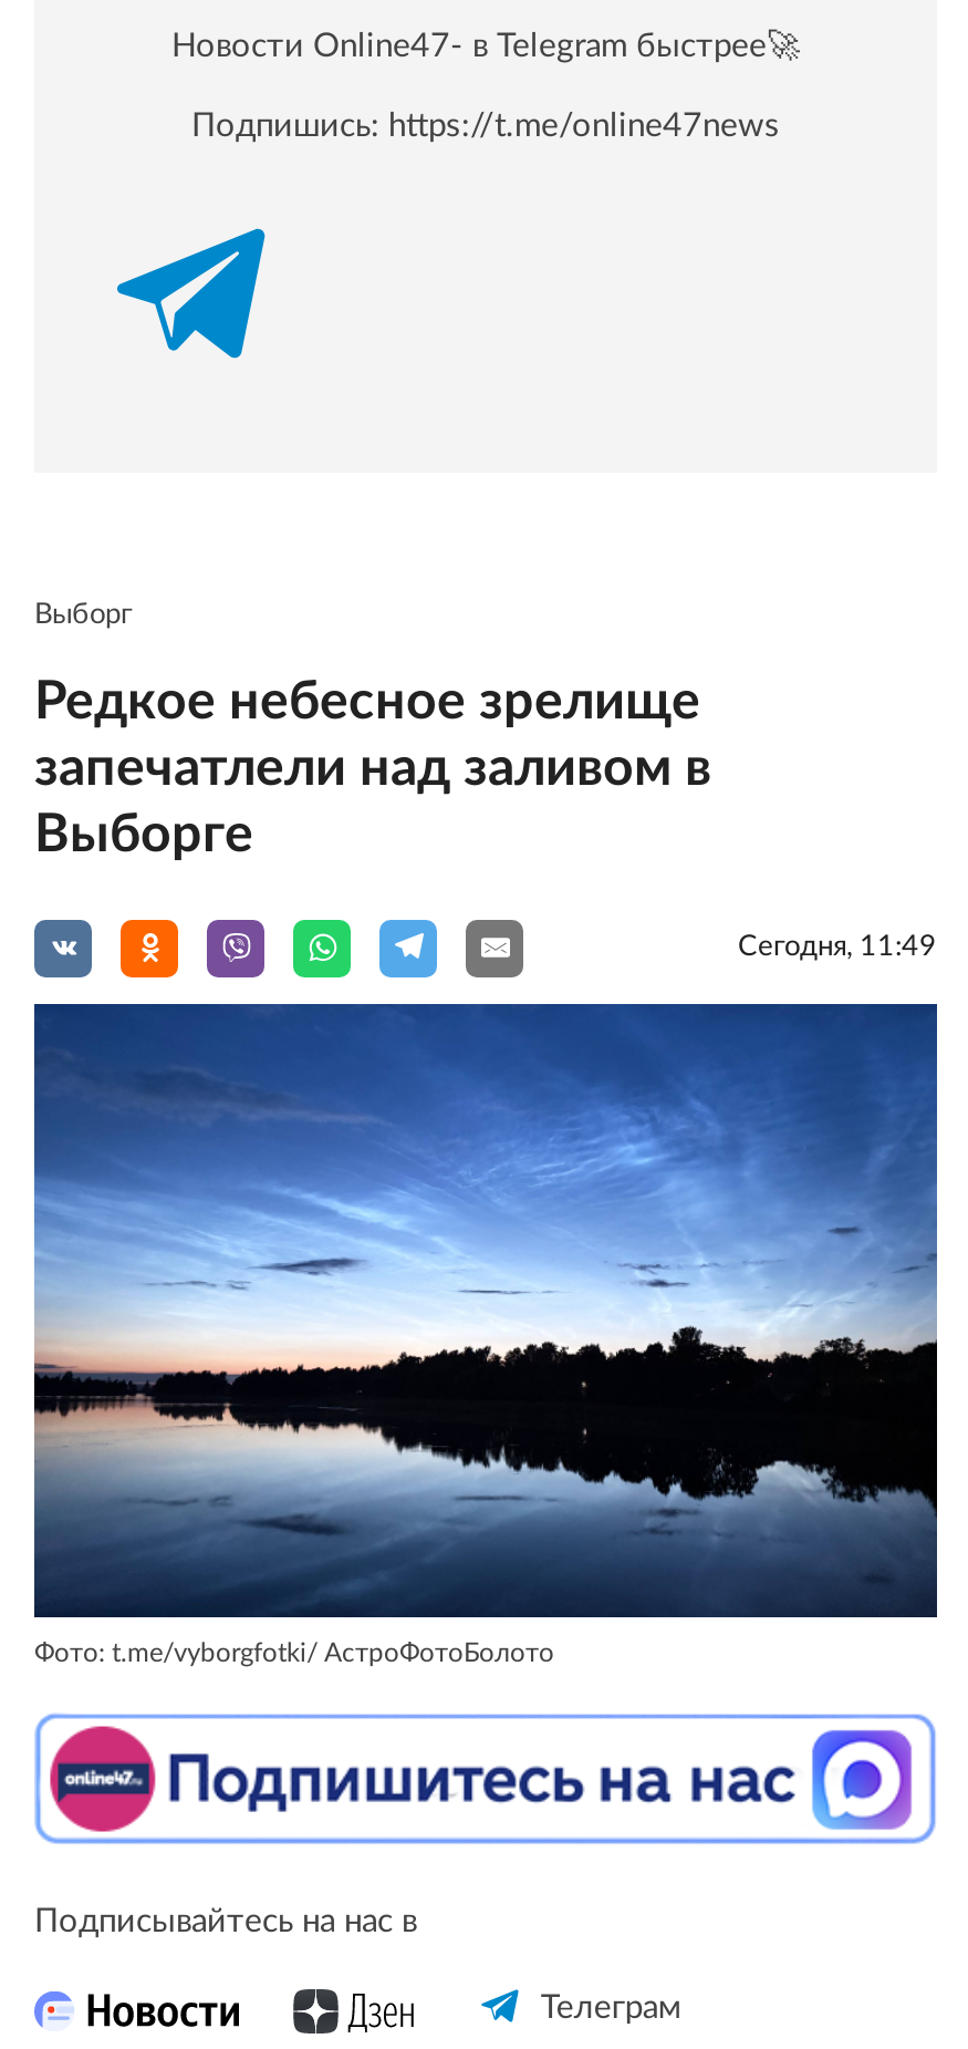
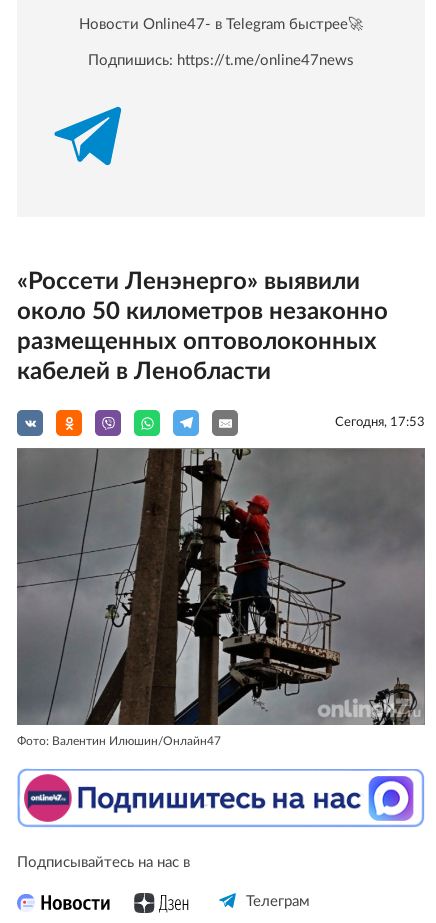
- Выборг
- Редкое небесное зрелище
- запечатлели над заливом в
- Выборге
- Сегодня, 11:49
+ «Россети Ленэнерго» выявили
+ около 50 километров незаконно
+ размещенных оптоволоконных
+ кабелей в Ленобласти
+ Сегодня, 17:53

- [image]
- Фото: t.me/vyborgfotki/ АстроФотоБолото
+ [image]
+ Фото: Валентин Илюшин/Онлайн47
